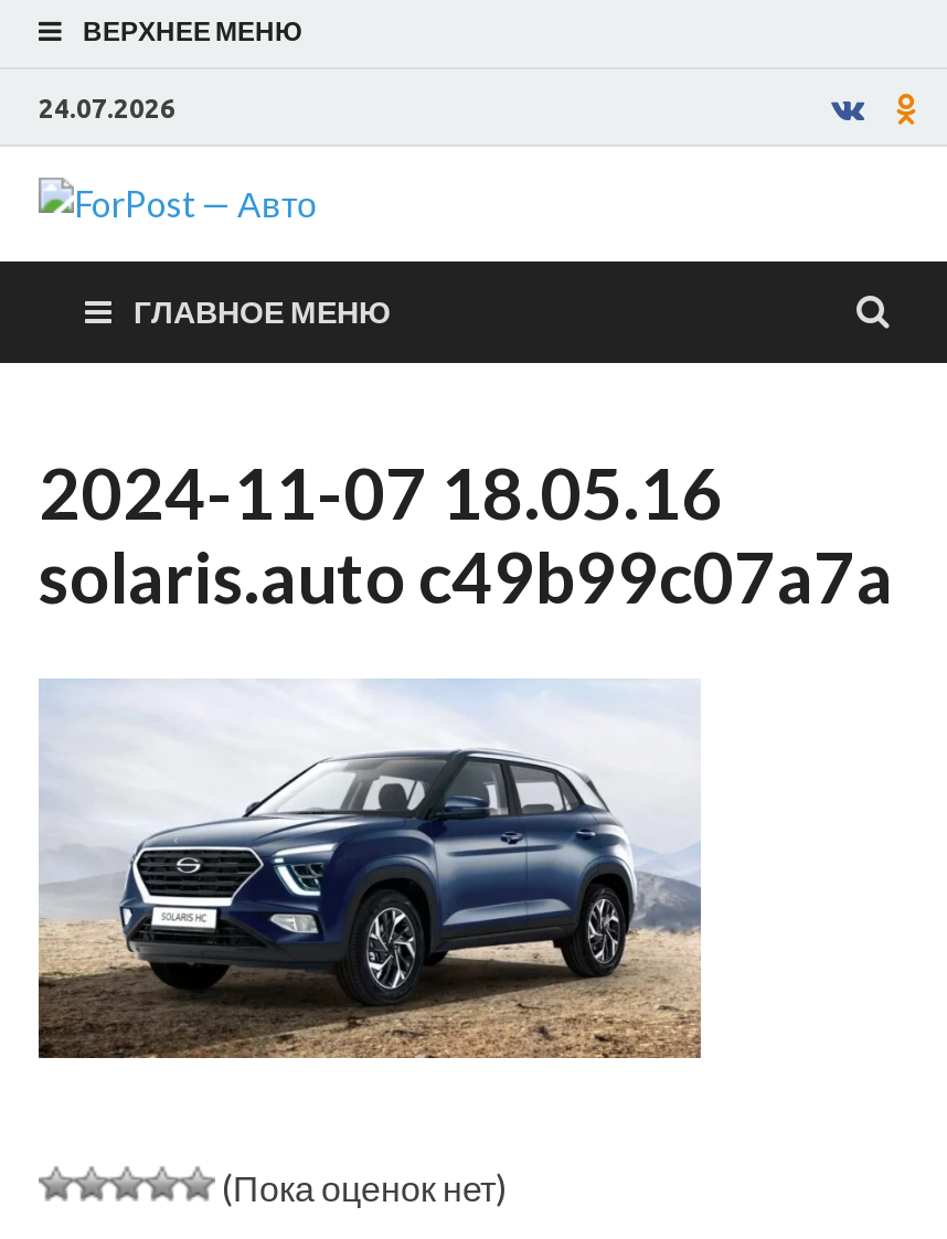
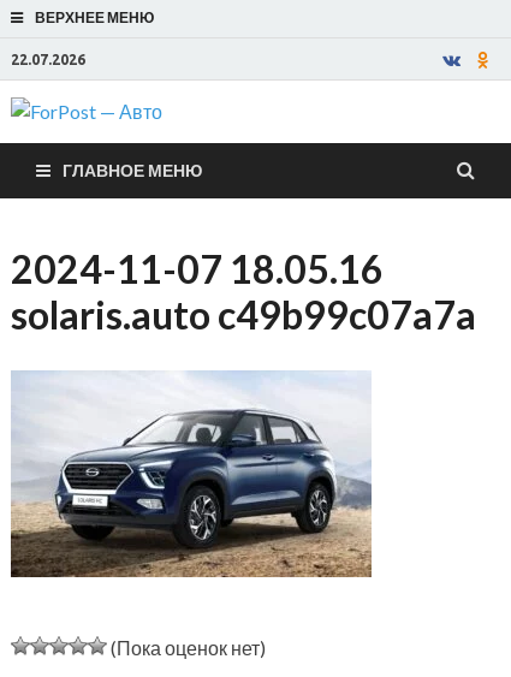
- 24.07.2026
+ 22.07.2026
